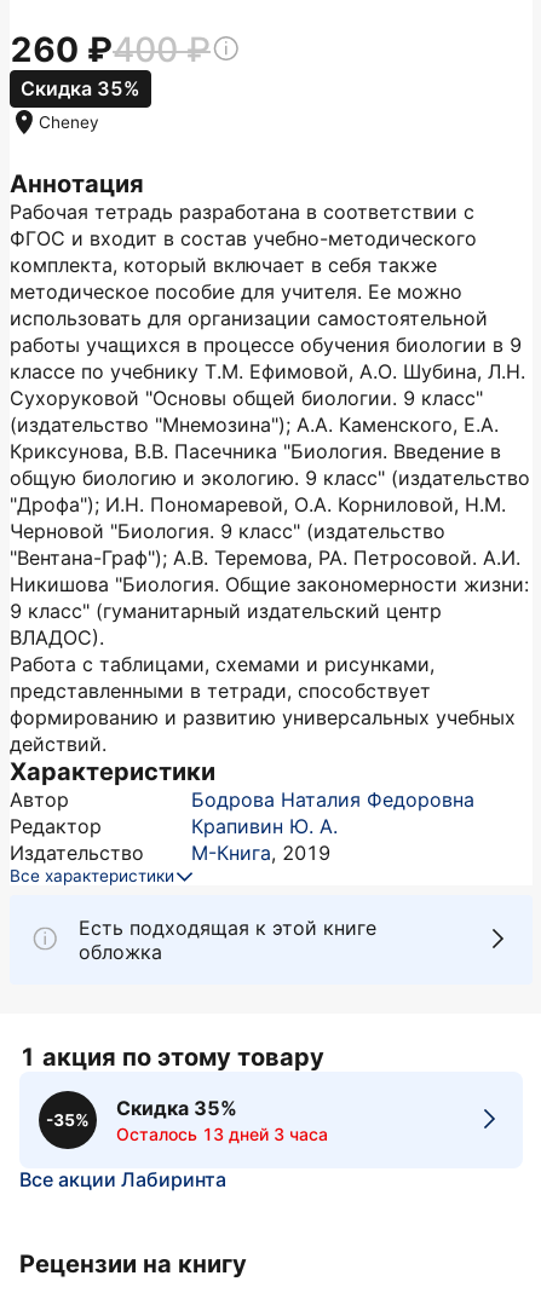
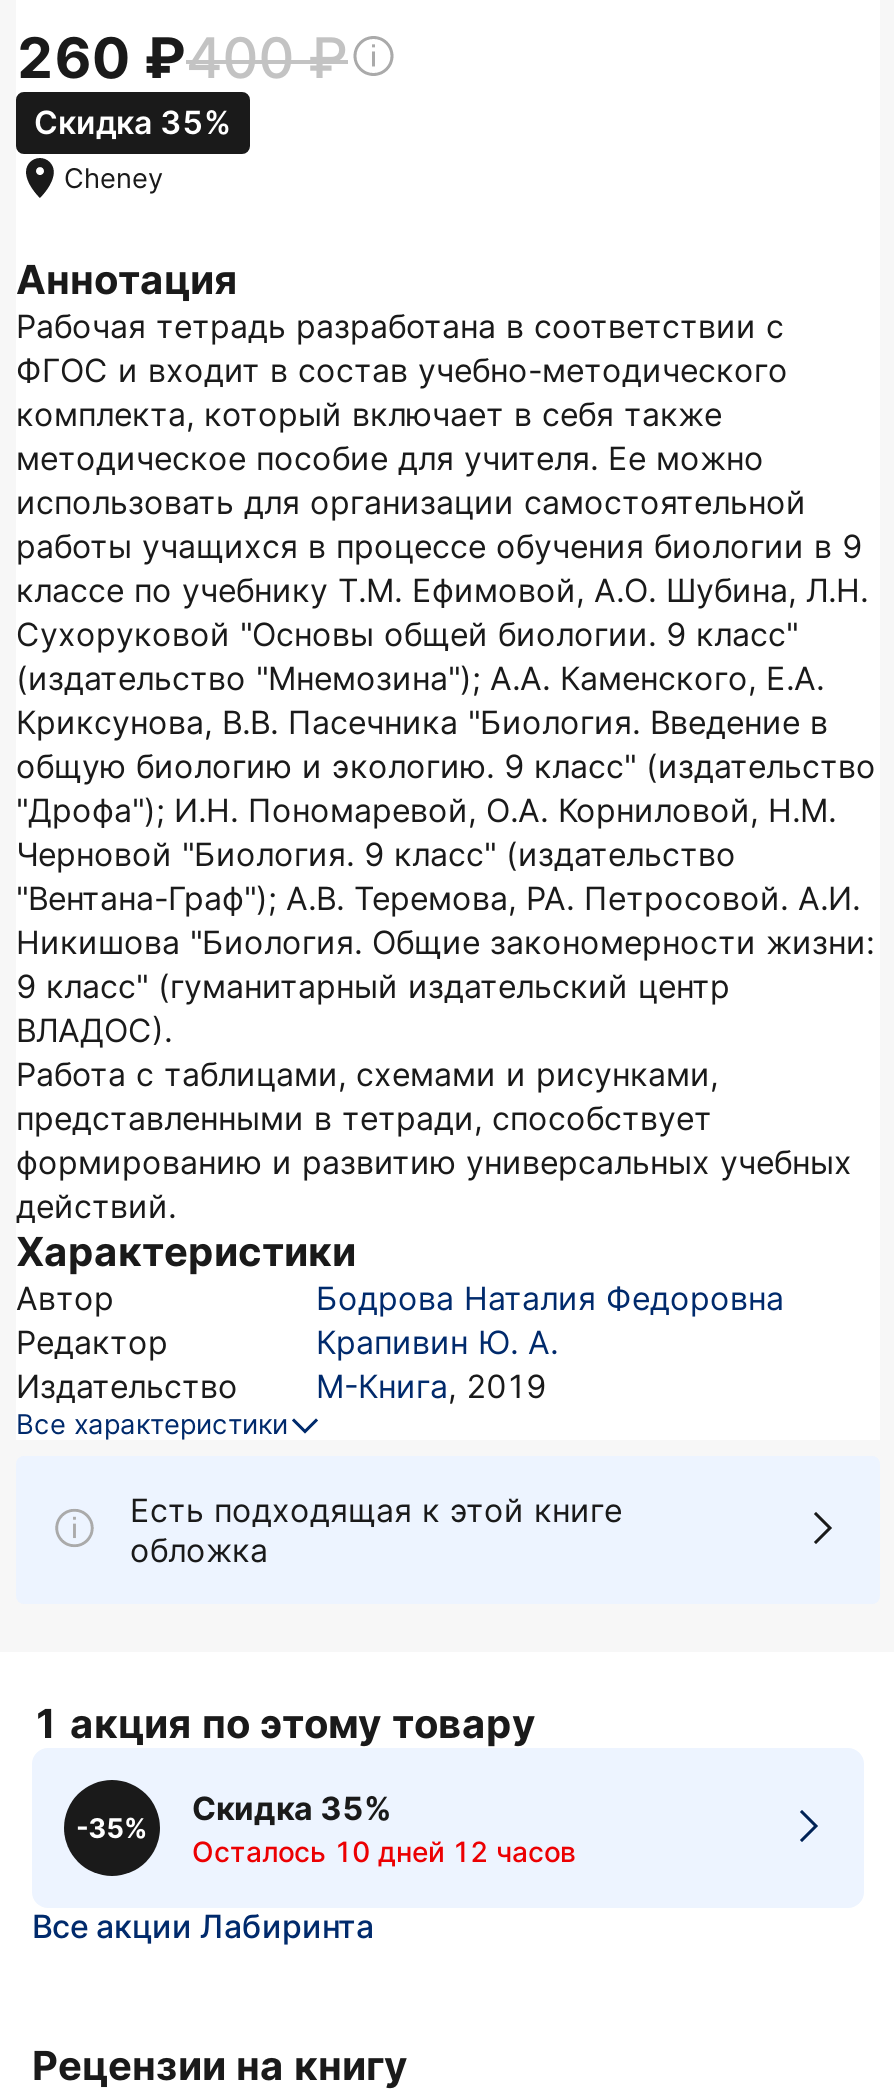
- Осталось 13 дней 3 часа
+ Осталось 10 дней 12 часов
